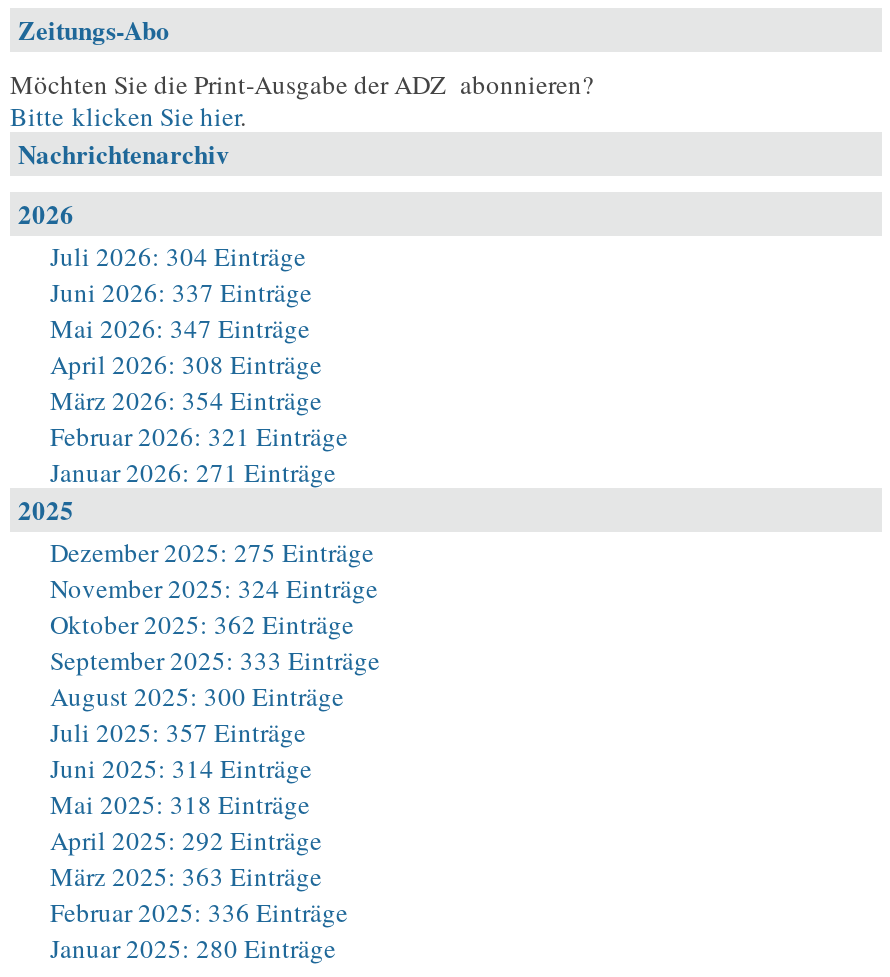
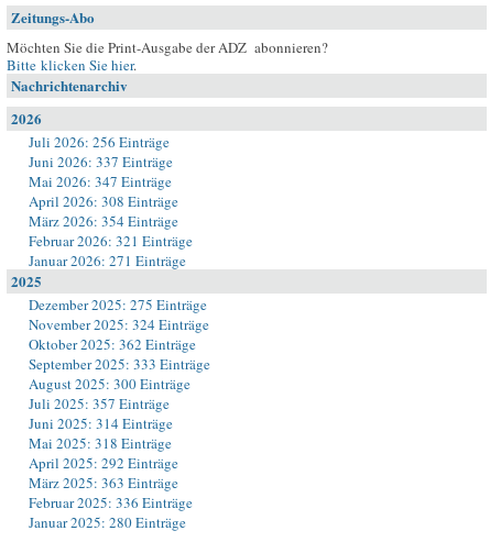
- Juli 2026: 304 Einträge
+ Juli 2026: 256 Einträge
